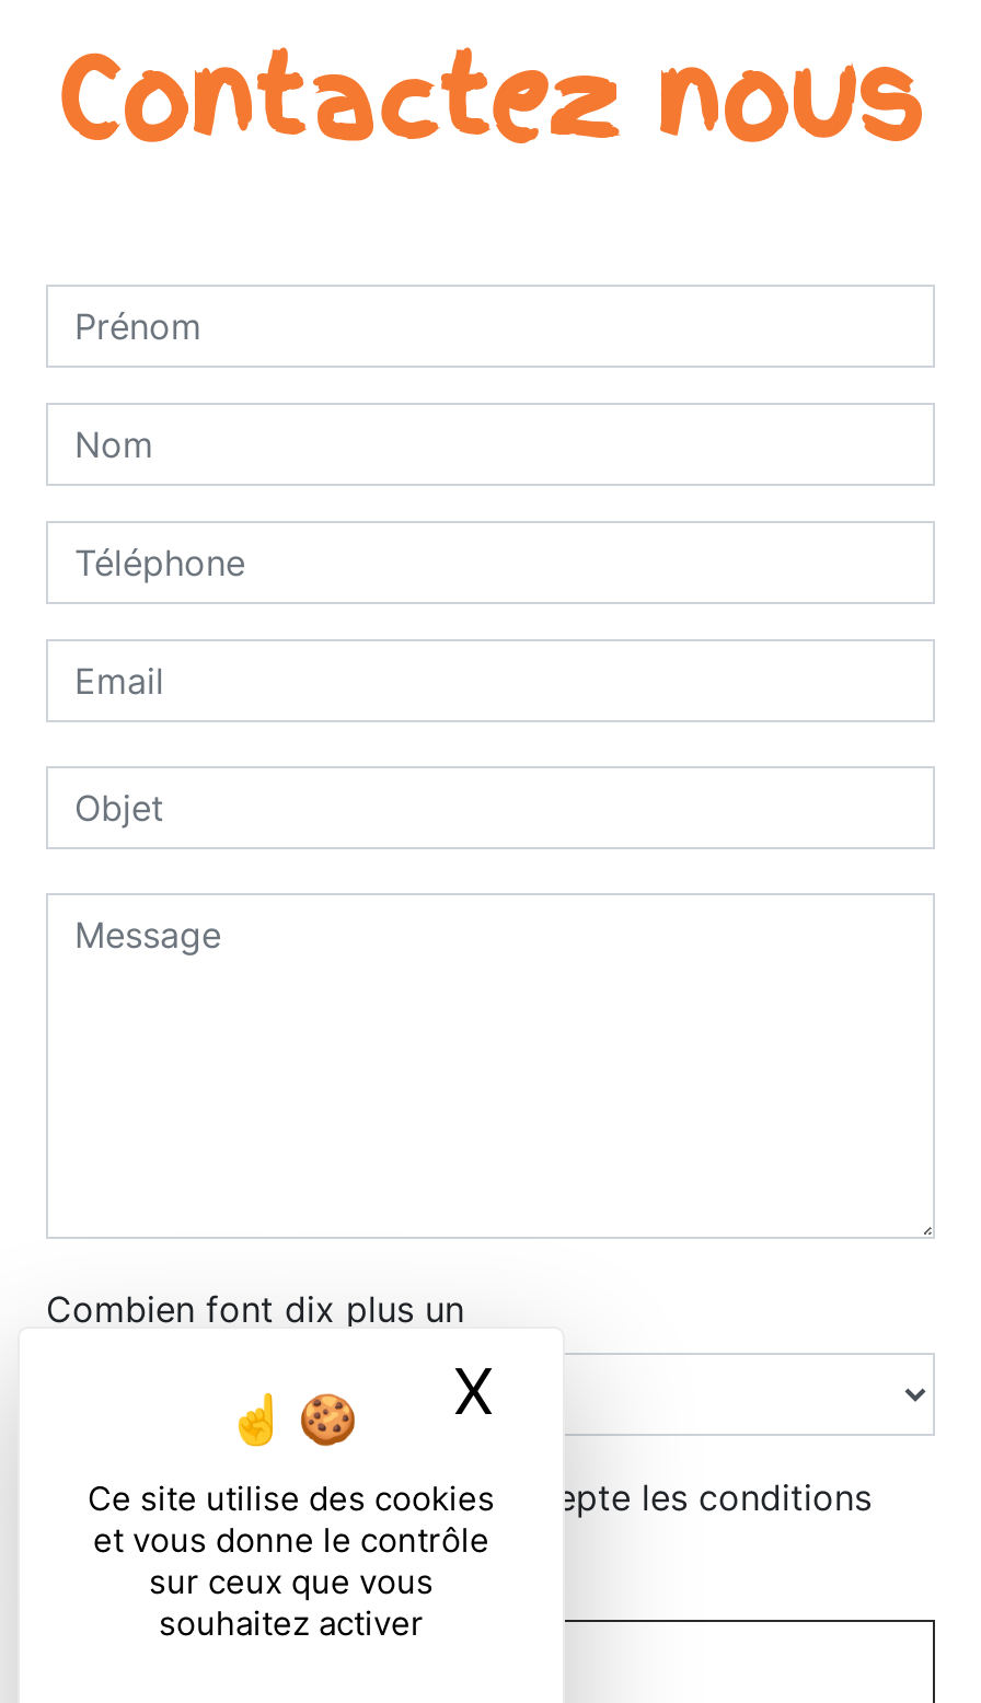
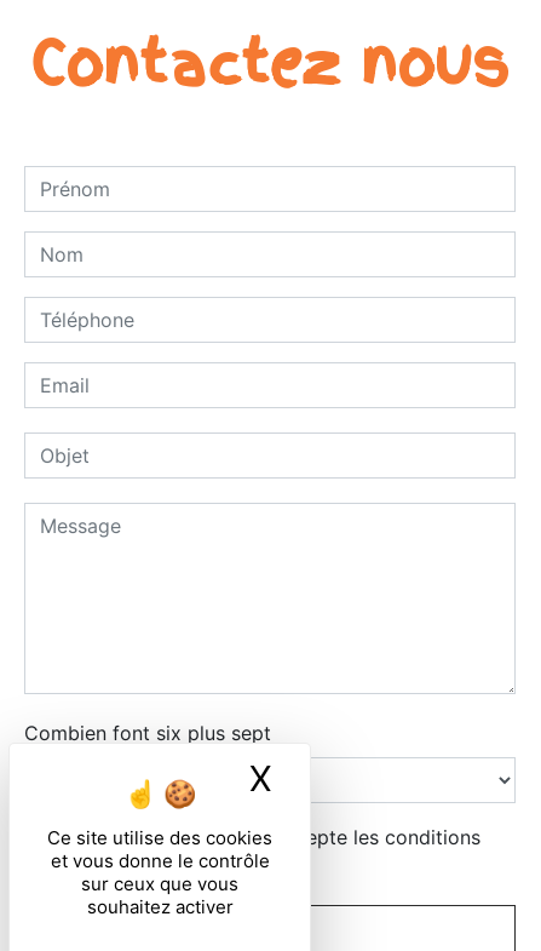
- Combien font dix plus un
+ Combien font six plus sept
